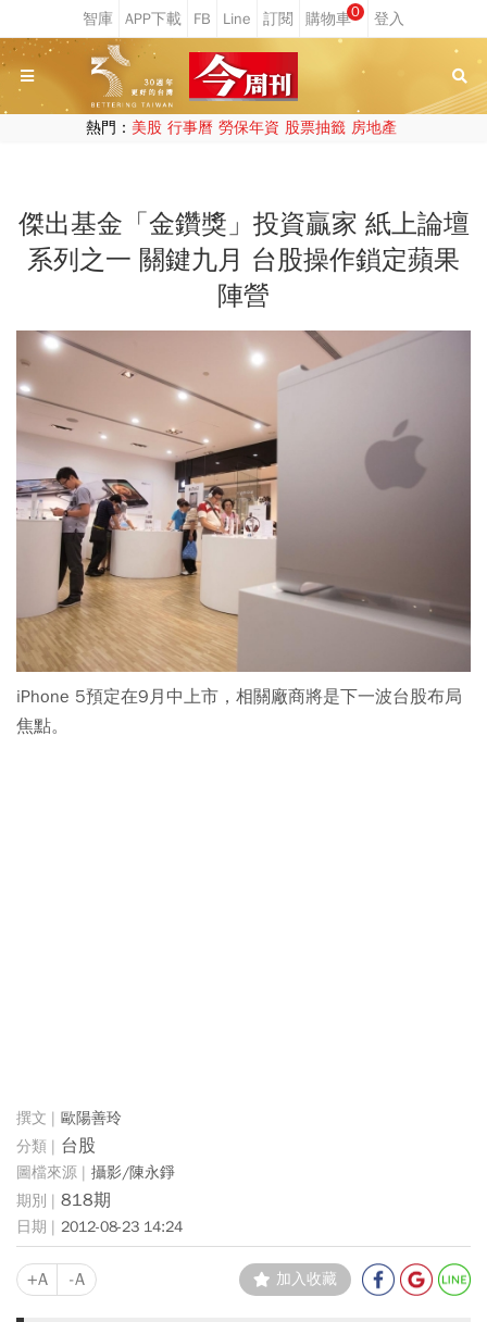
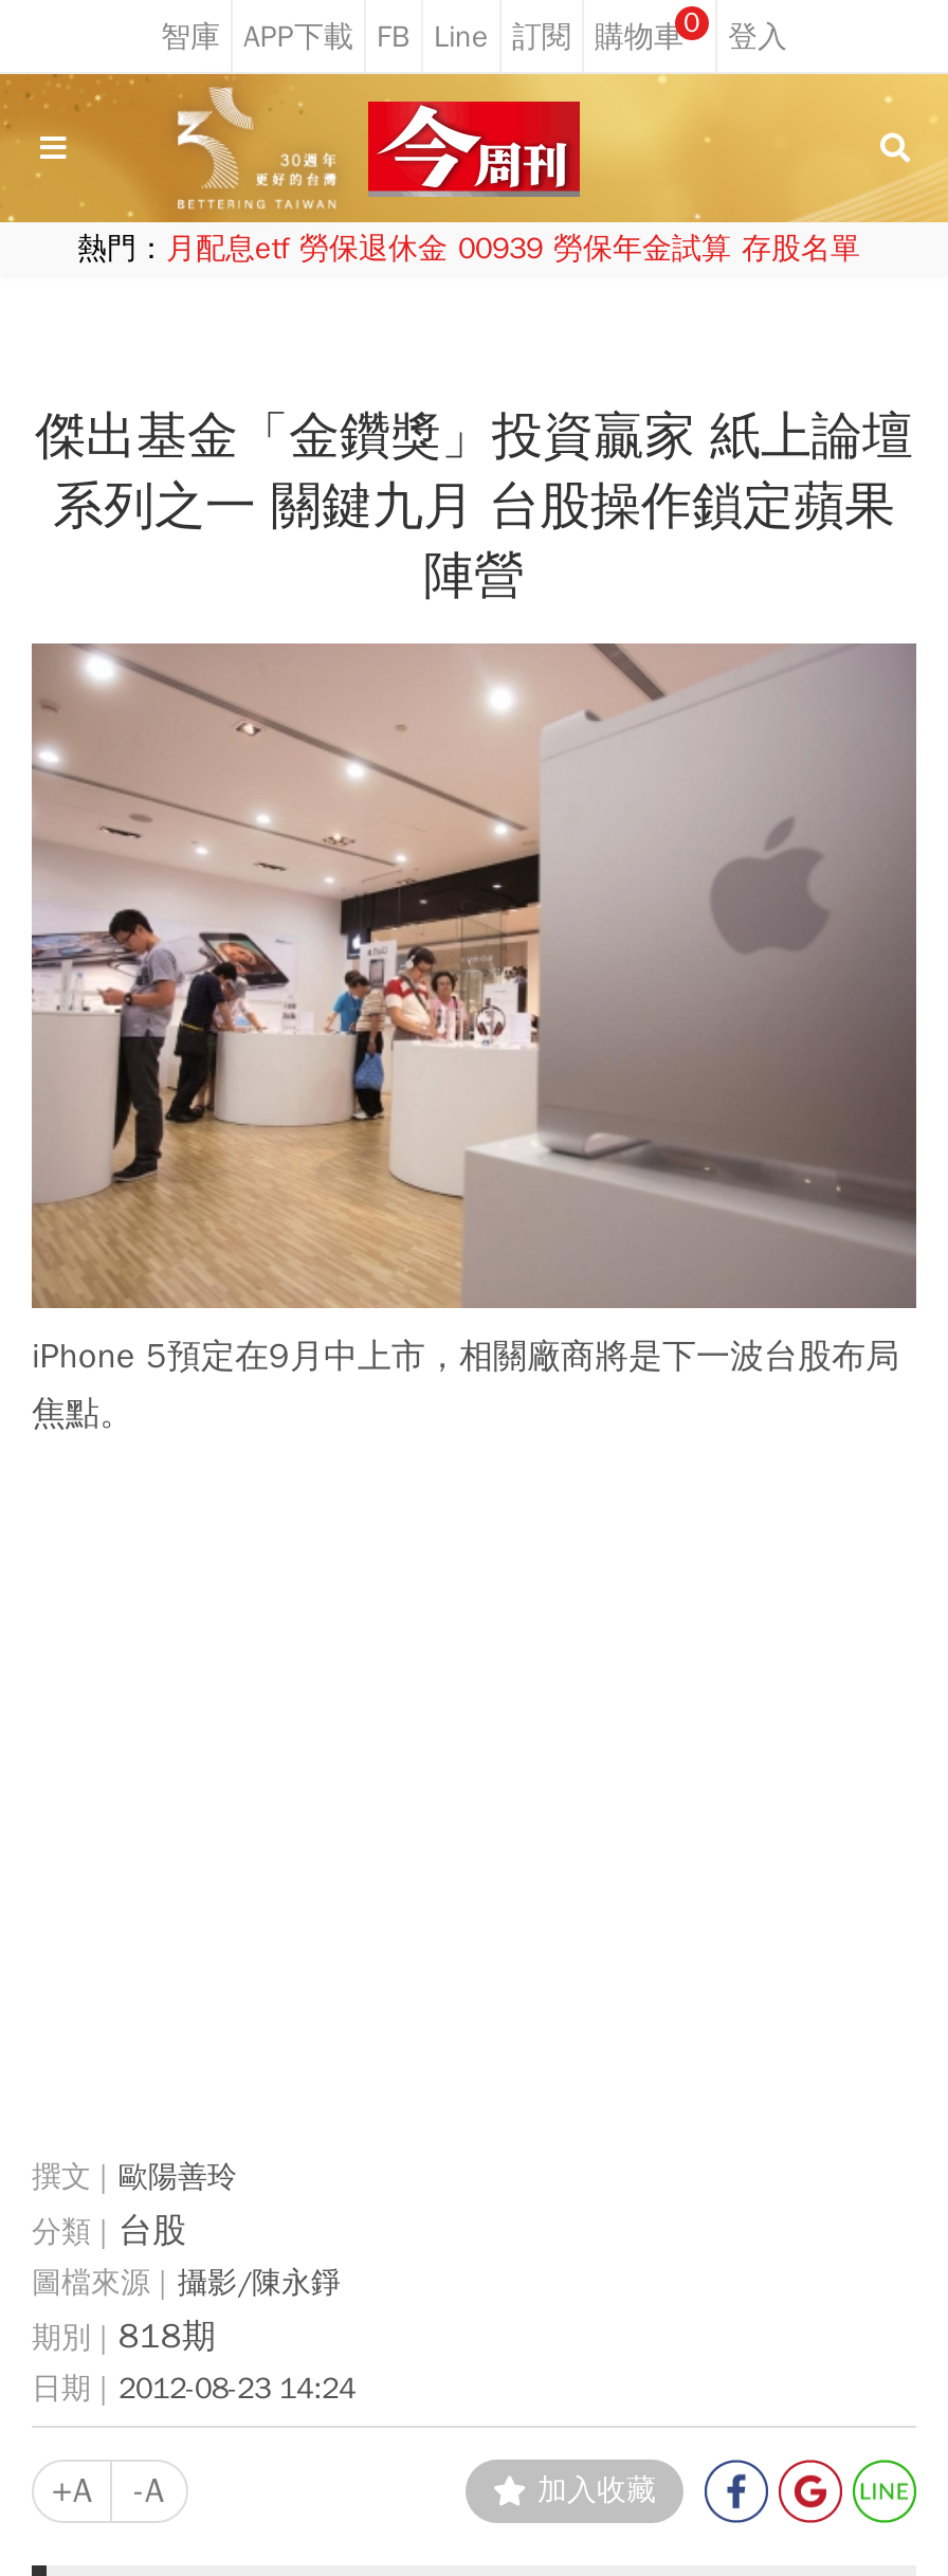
- 熱門：美股 行事曆 勞保年資 股票抽籤 房地產
+ 熱門：月配息etf 勞保退休金 00939 勞保年金試算 存股名單
